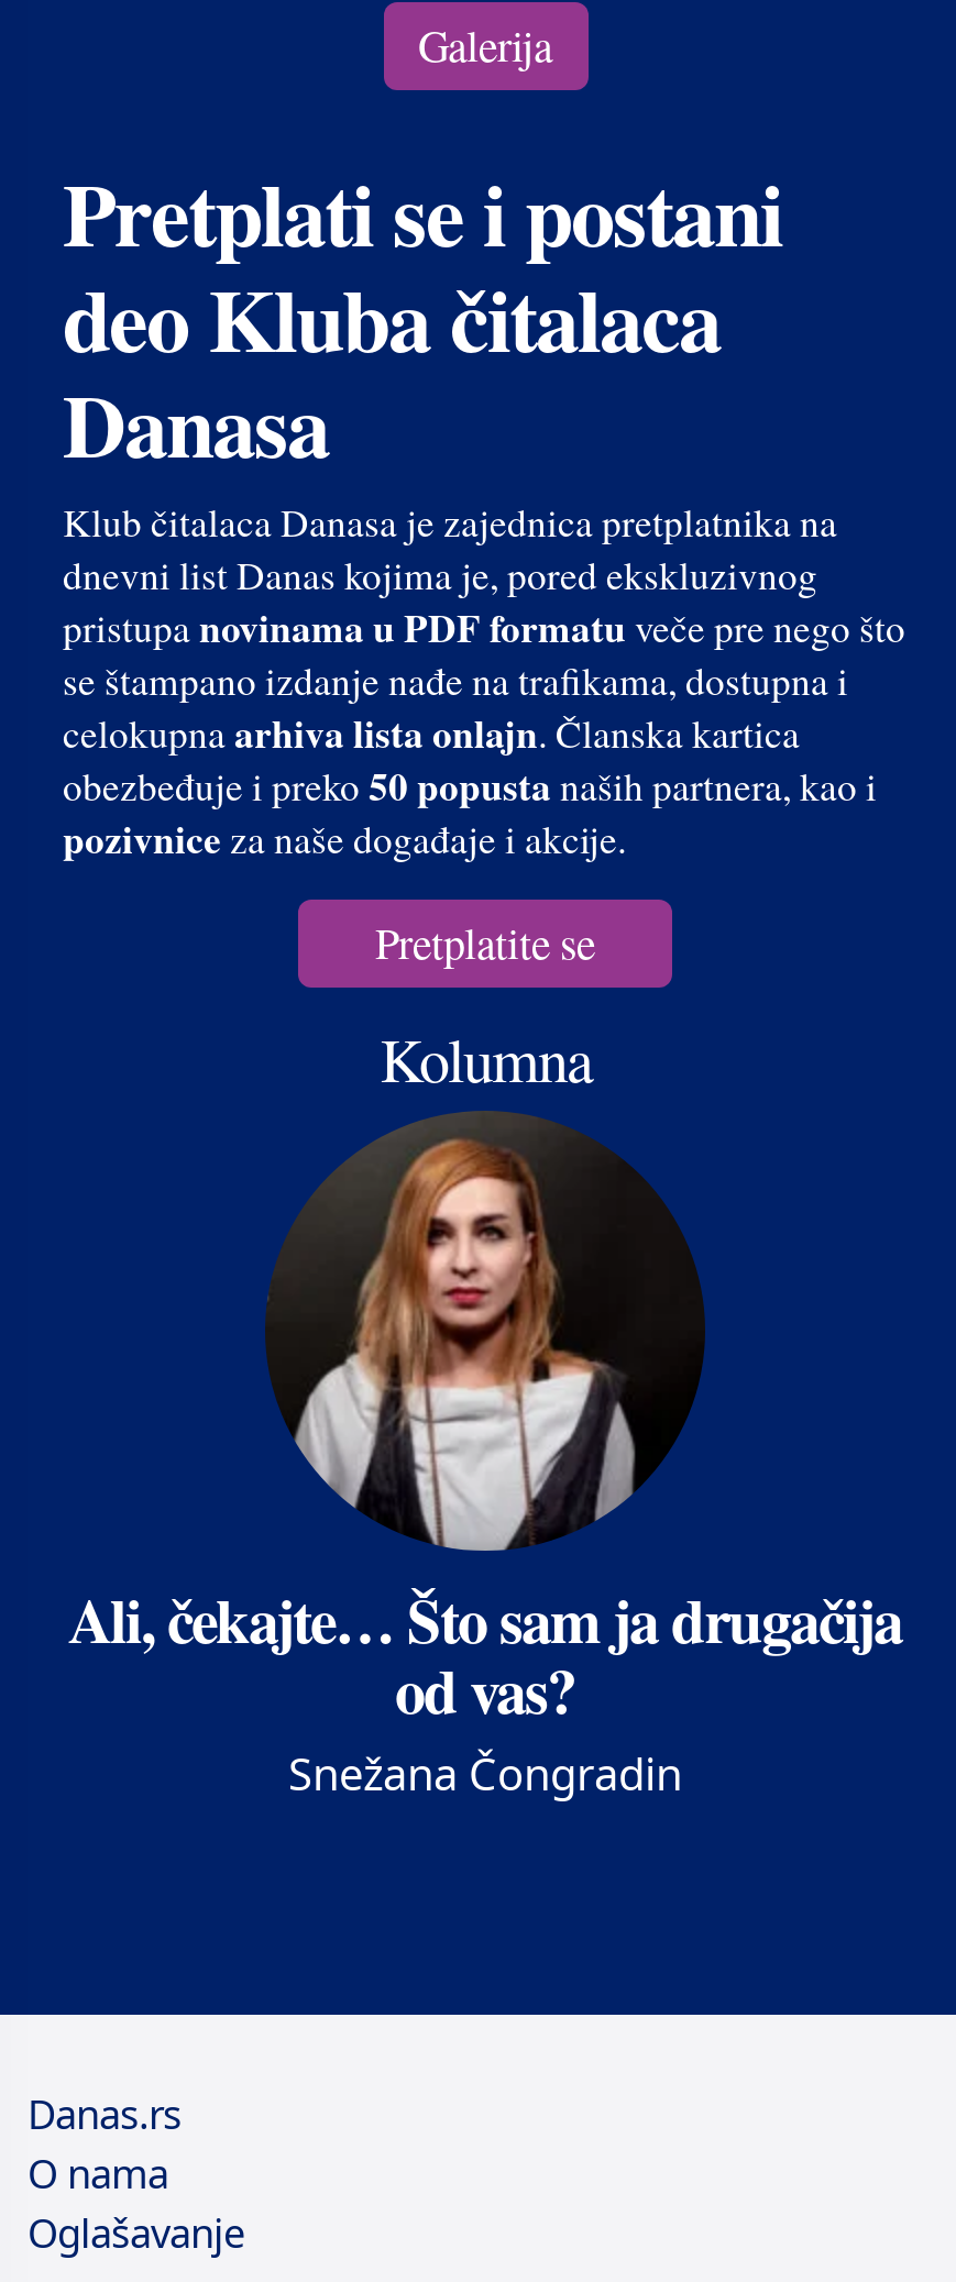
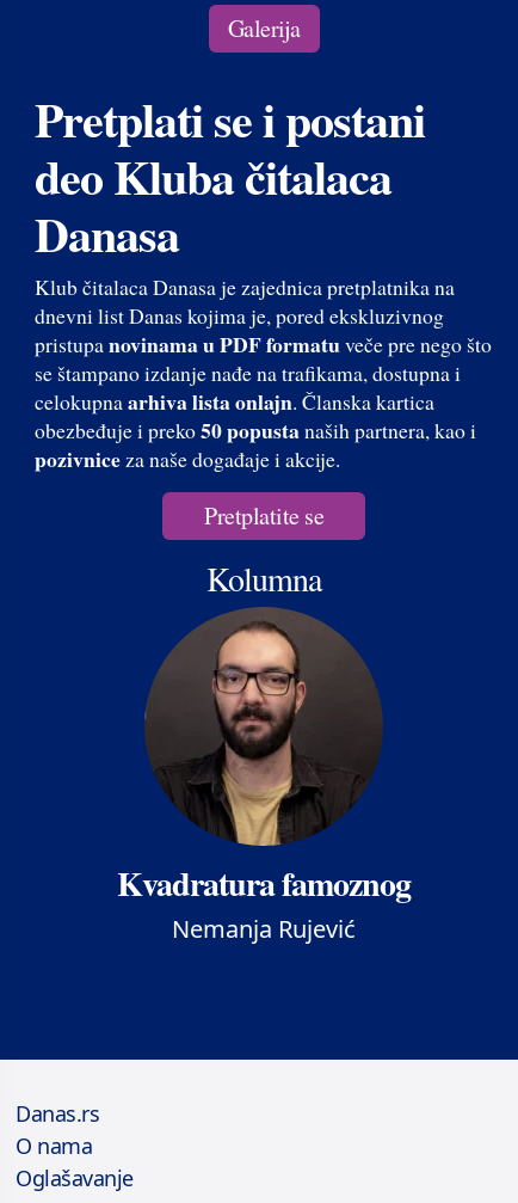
- [image]
- Ali, čekajte… Što sam ja drugačija
- od vas?
- Snežana Čongradin
+ [image]
+ Kvadratura famoznog
+ Nemanja Rujević
